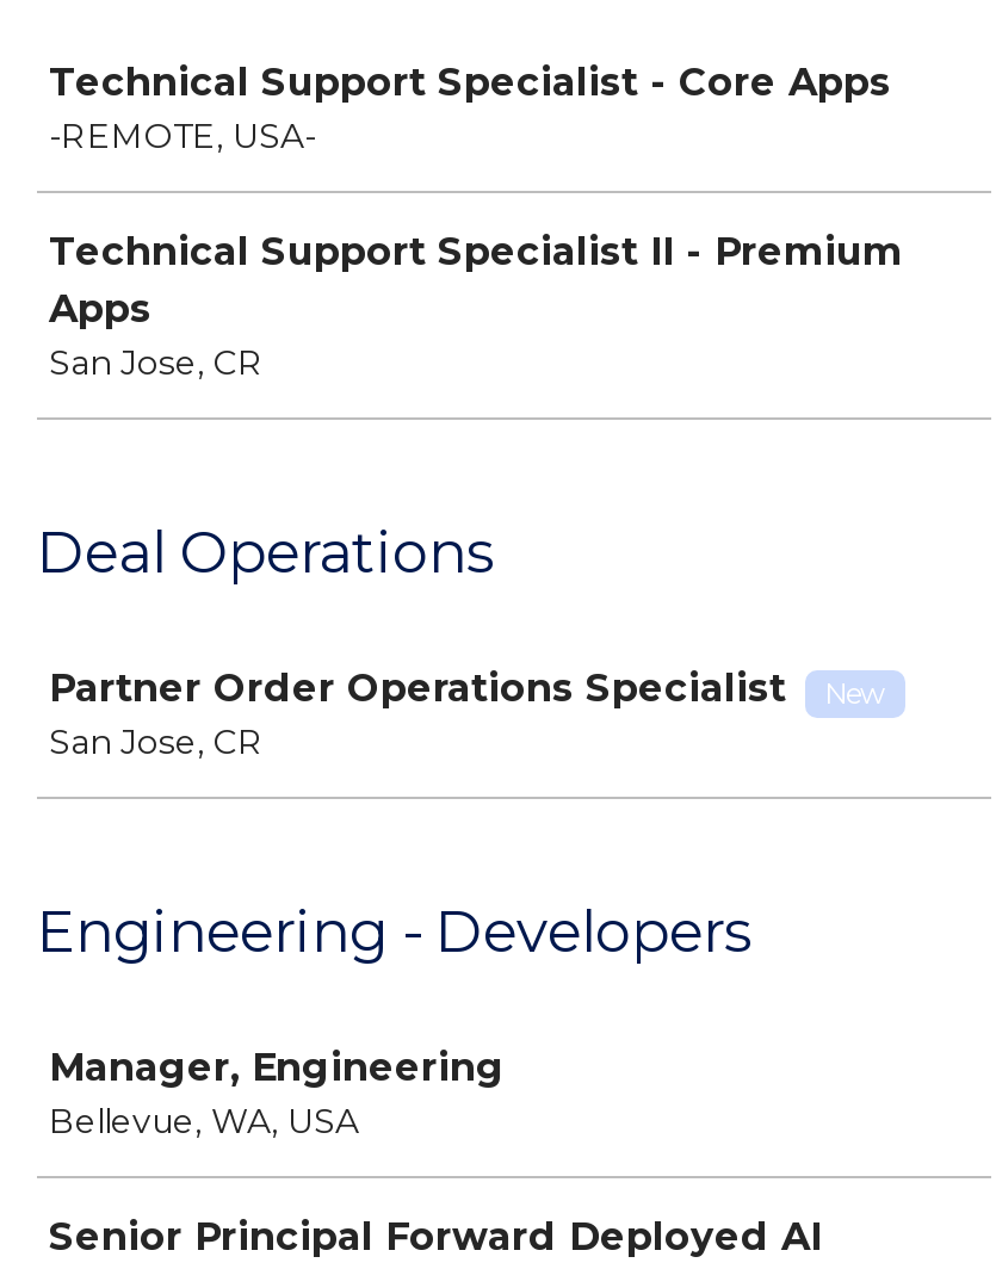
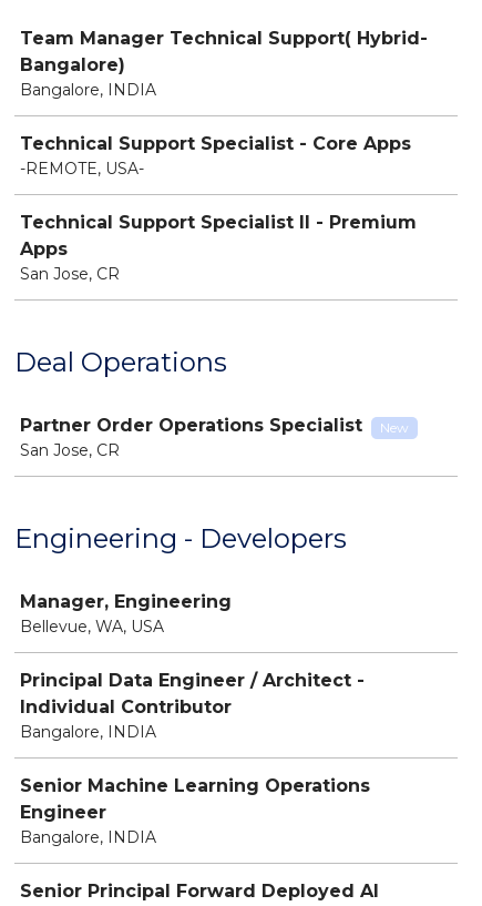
+ Team Manager Technical Support( Hybrid-
+ Bangalore)
+ Bangalore, INDIA

+ Principal Data Engineer / Architect -
+ Individual Contributor
+ Bangalore, INDIA
+ Senior Machine Learning Operations
+ Engineer
+ Bangalore, INDIA
